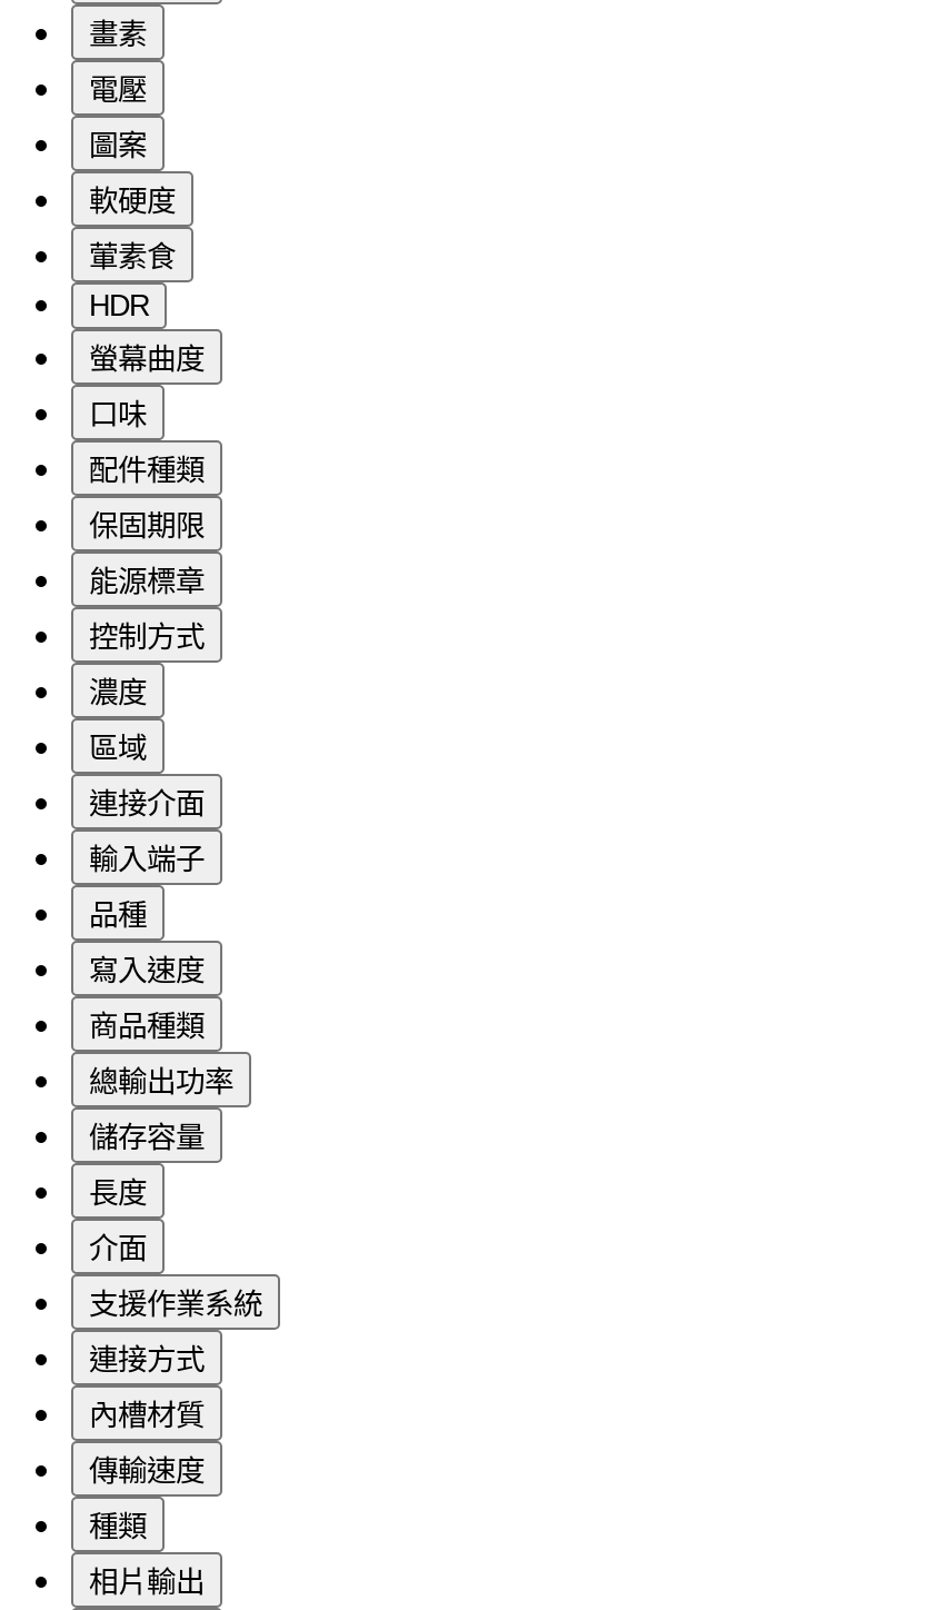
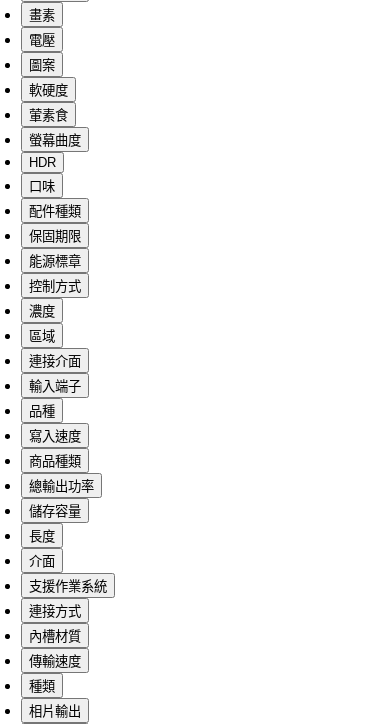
moved down: HDR

moved up: 螢幕曲度
